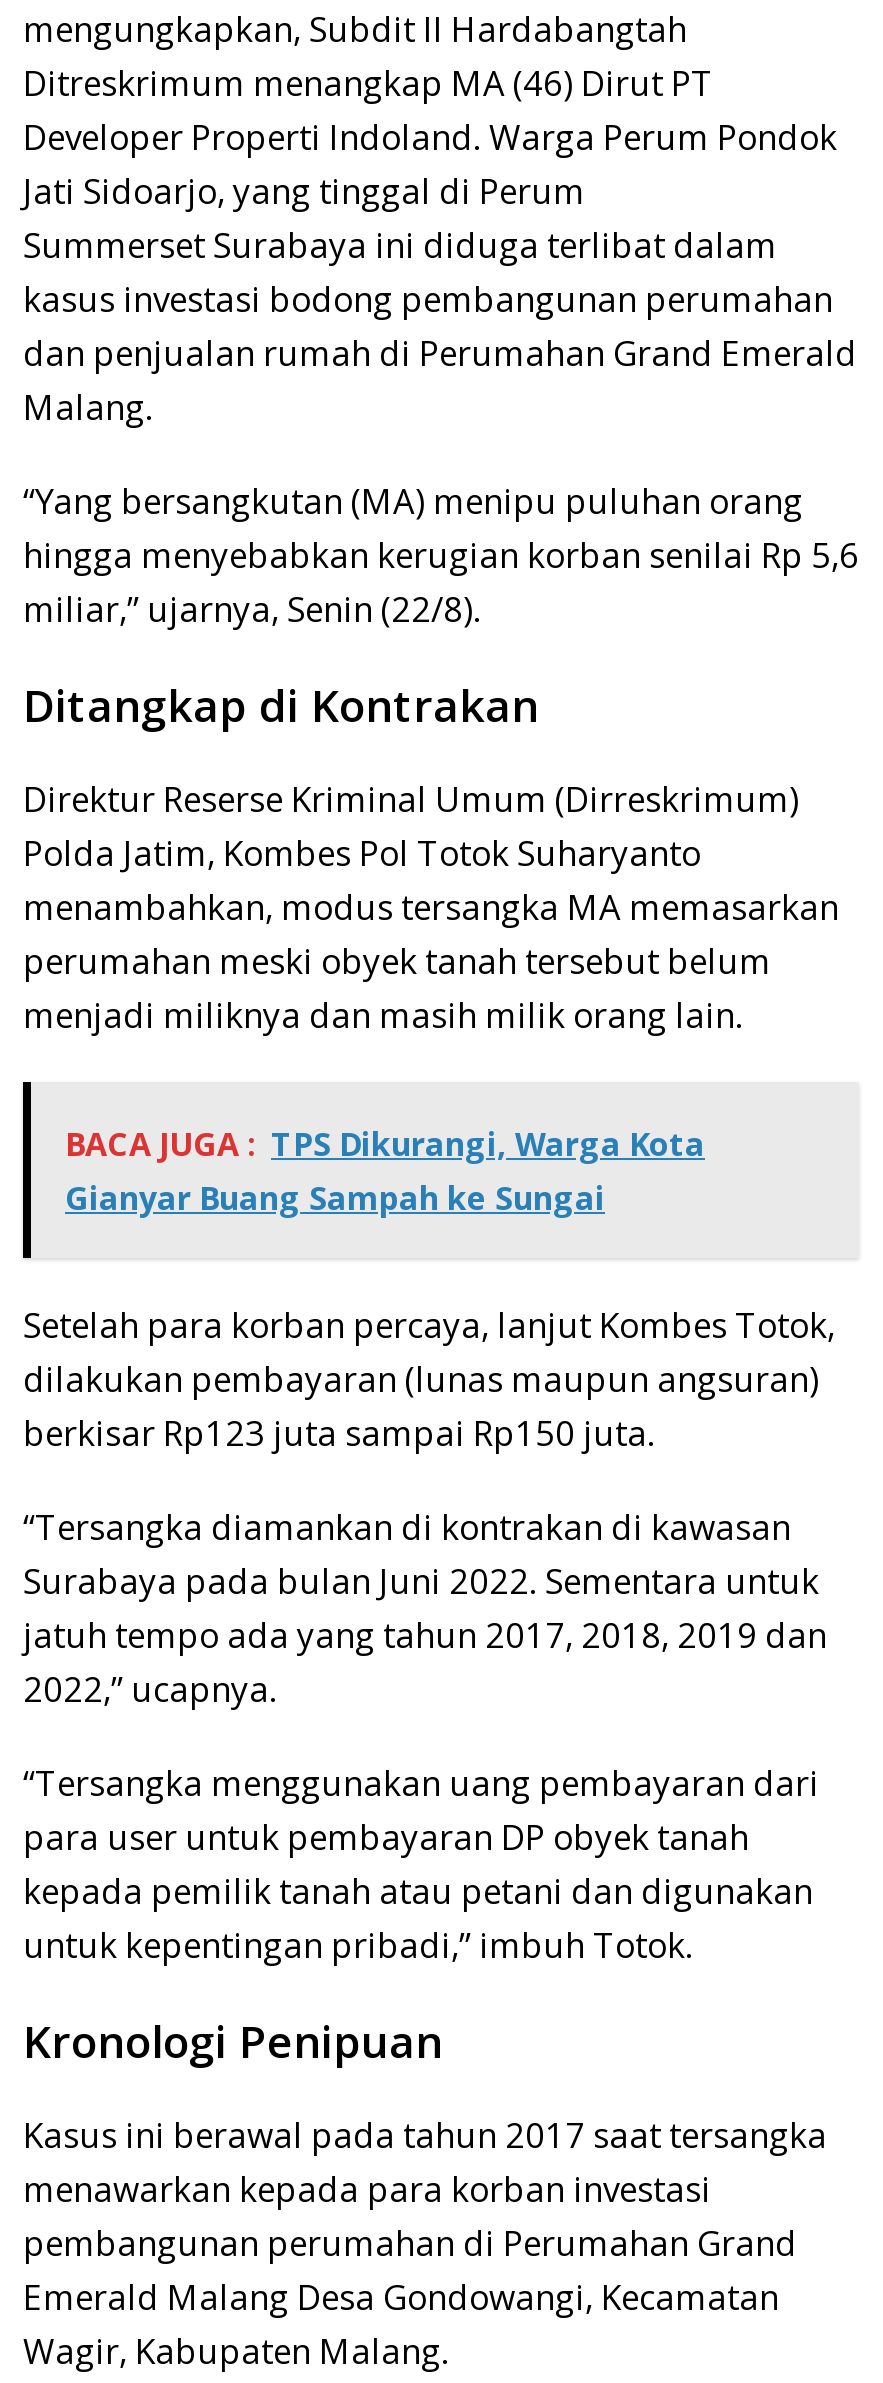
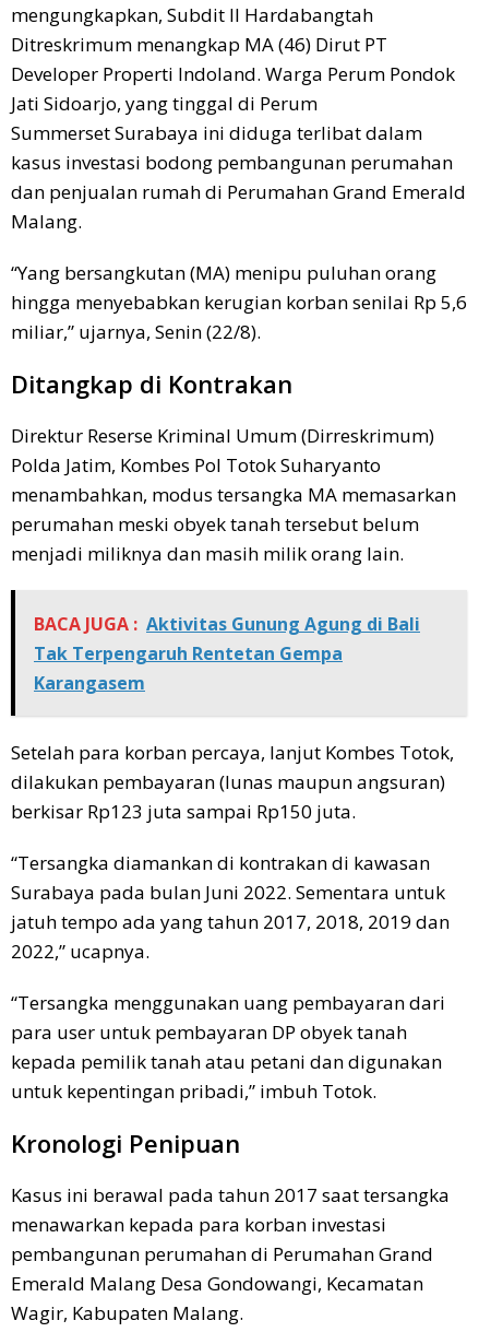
- BACA JUGA : TPS Dikurangi, Warga Kota
- Gianyar Buang Sampah ke Sungai
+ BACA JUGA : Aktivitas Gunung Agung di Bali
+ Tak Terpengaruh Rentetan Gempa
+ Karangasem
